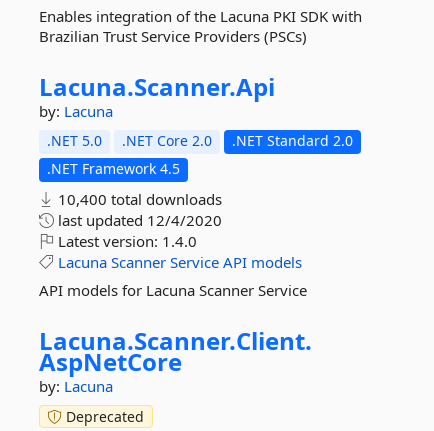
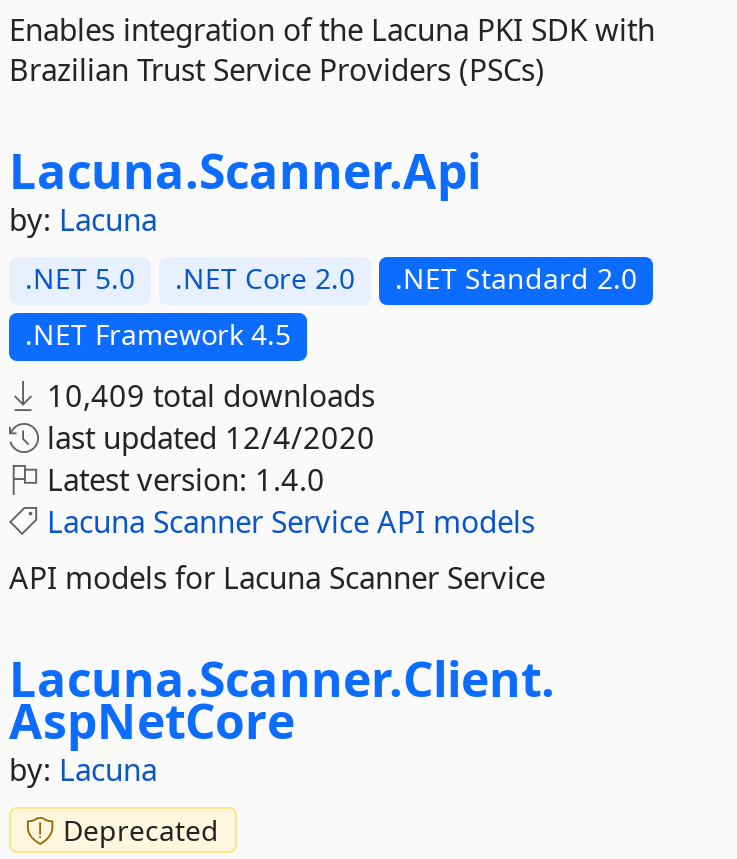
- 10,400 total downloads
+ 10,409 total downloads
